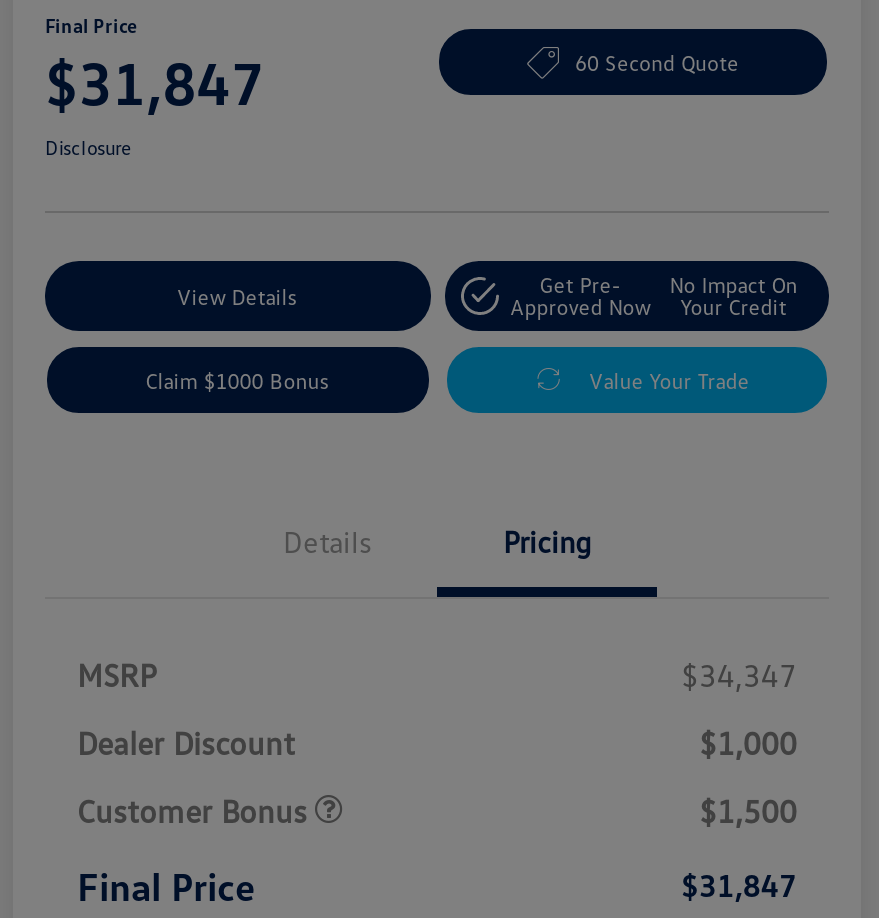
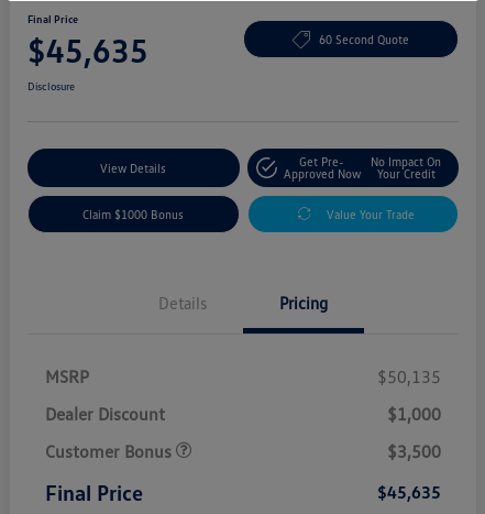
- $31,847
+ $45,635

- $34,347
+ $50,135

- $1,500
+ $3,500

- $31,847
+ $45,635
